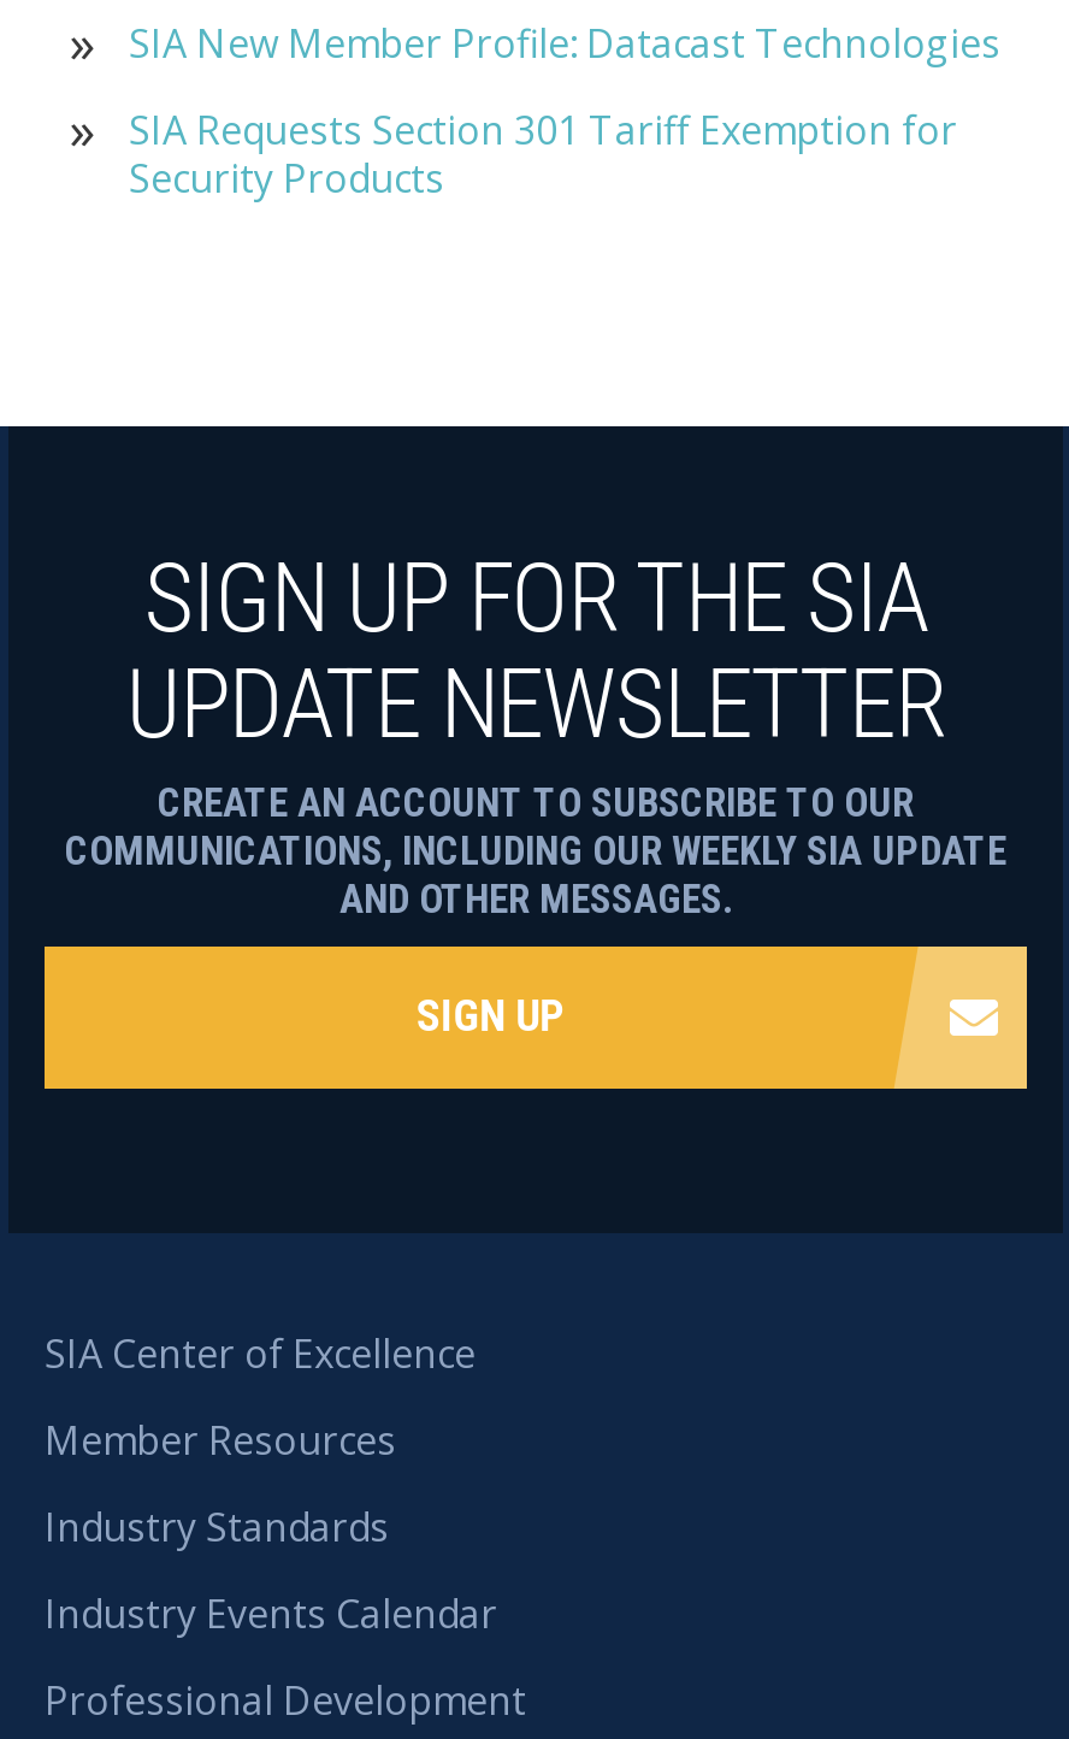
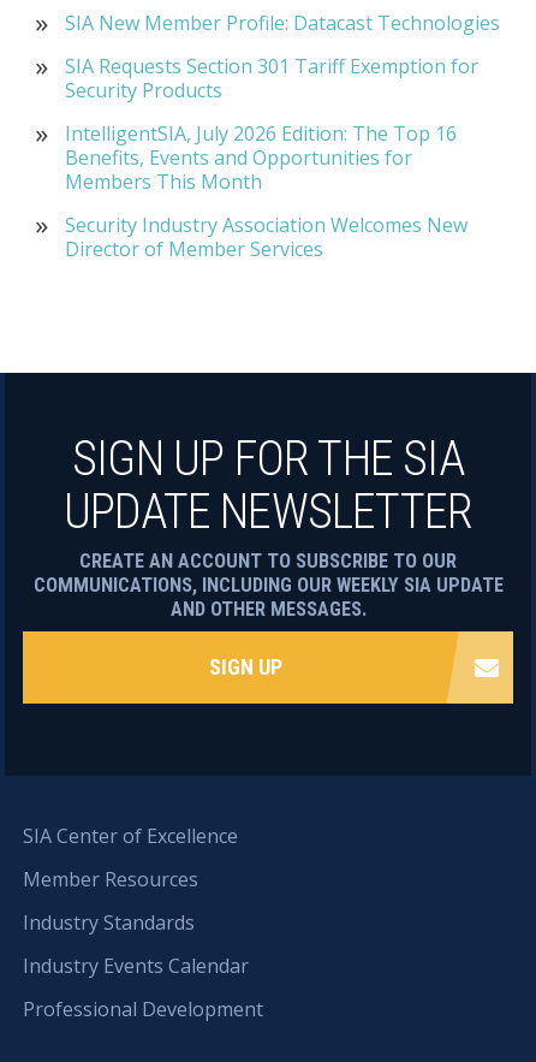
+ IntelligentSIA, July 2026 Edition: The Top 16
+ Benefits, Events and Opportunities for
+ Members This Month
+ Security Industry Association Welcomes New
+ Director of Member Services
